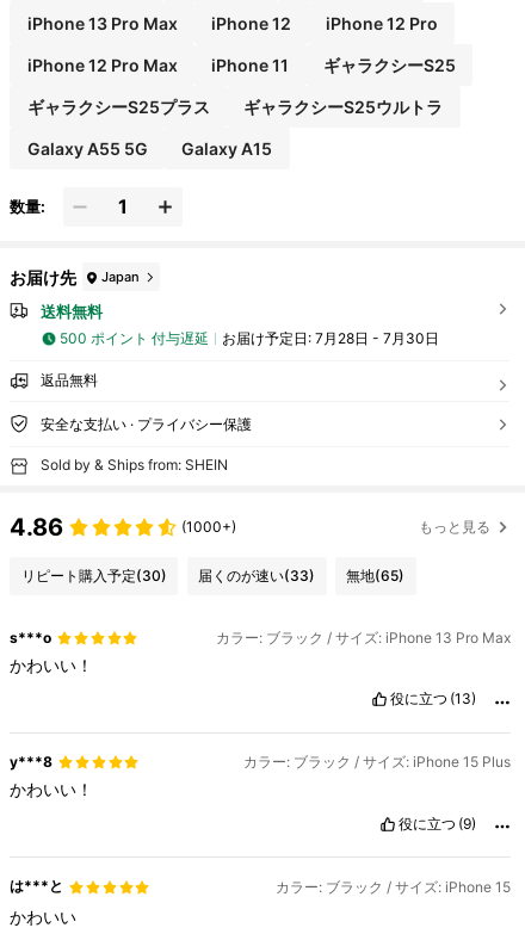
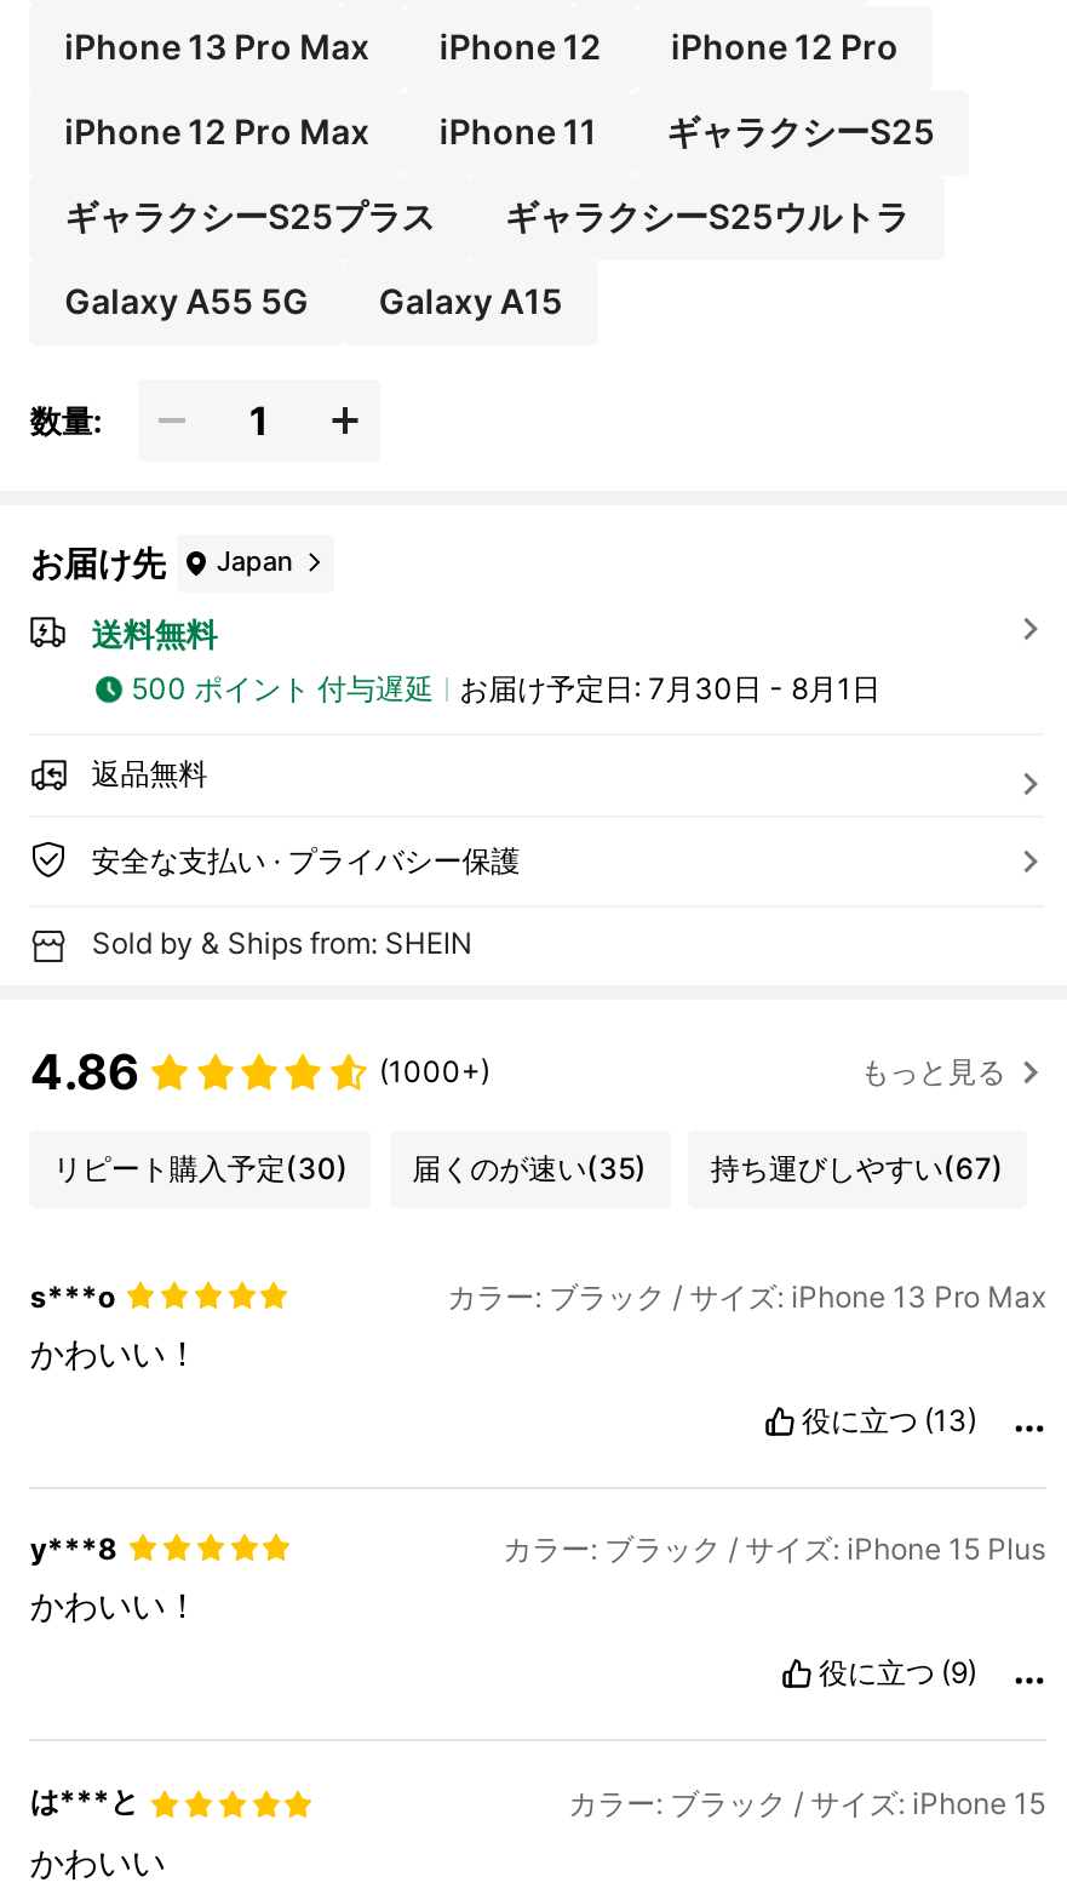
- お届け予定日: 7月28日 - 7月30日
+ お届け予定日: 7月30日 - 8月1日

- 届くのが速い(33)
- 無地(65)
+ 届くのが速い(35)
+ 持ち運びしやすい(67)
